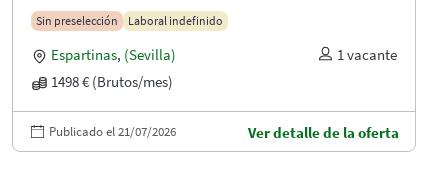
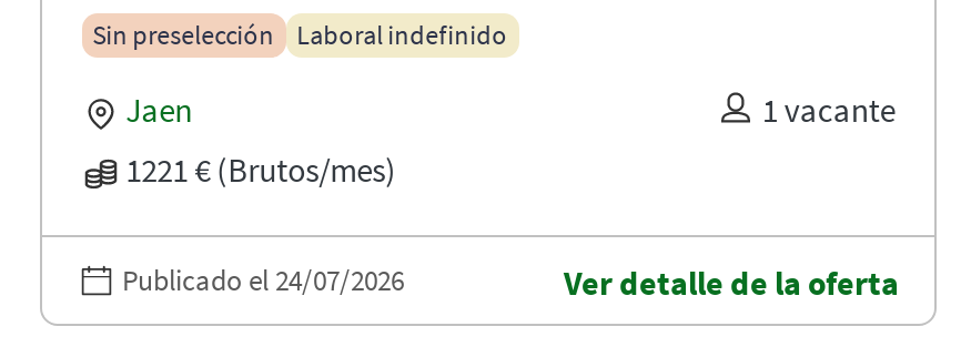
- Espartinas, (Sevilla)
+ Jaen

- 1498 € (Brutos/mes)
+ 1221 € (Brutos/mes)

- Publicado el 21/07/2026
+ Publicado el 24/07/2026
